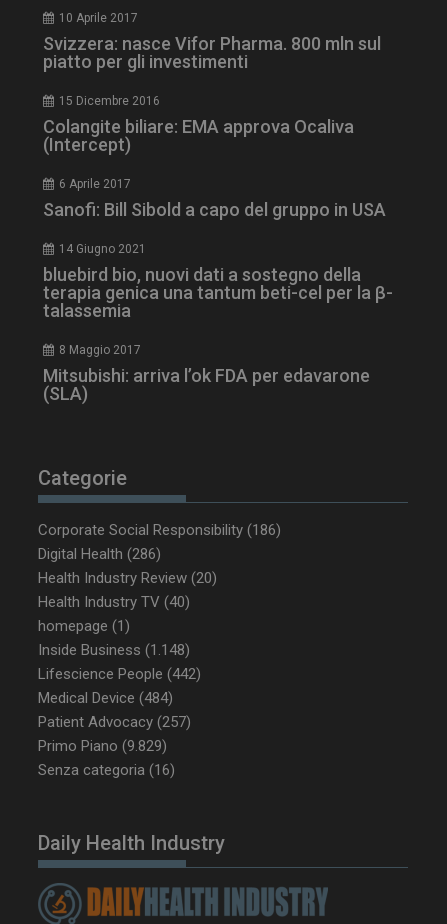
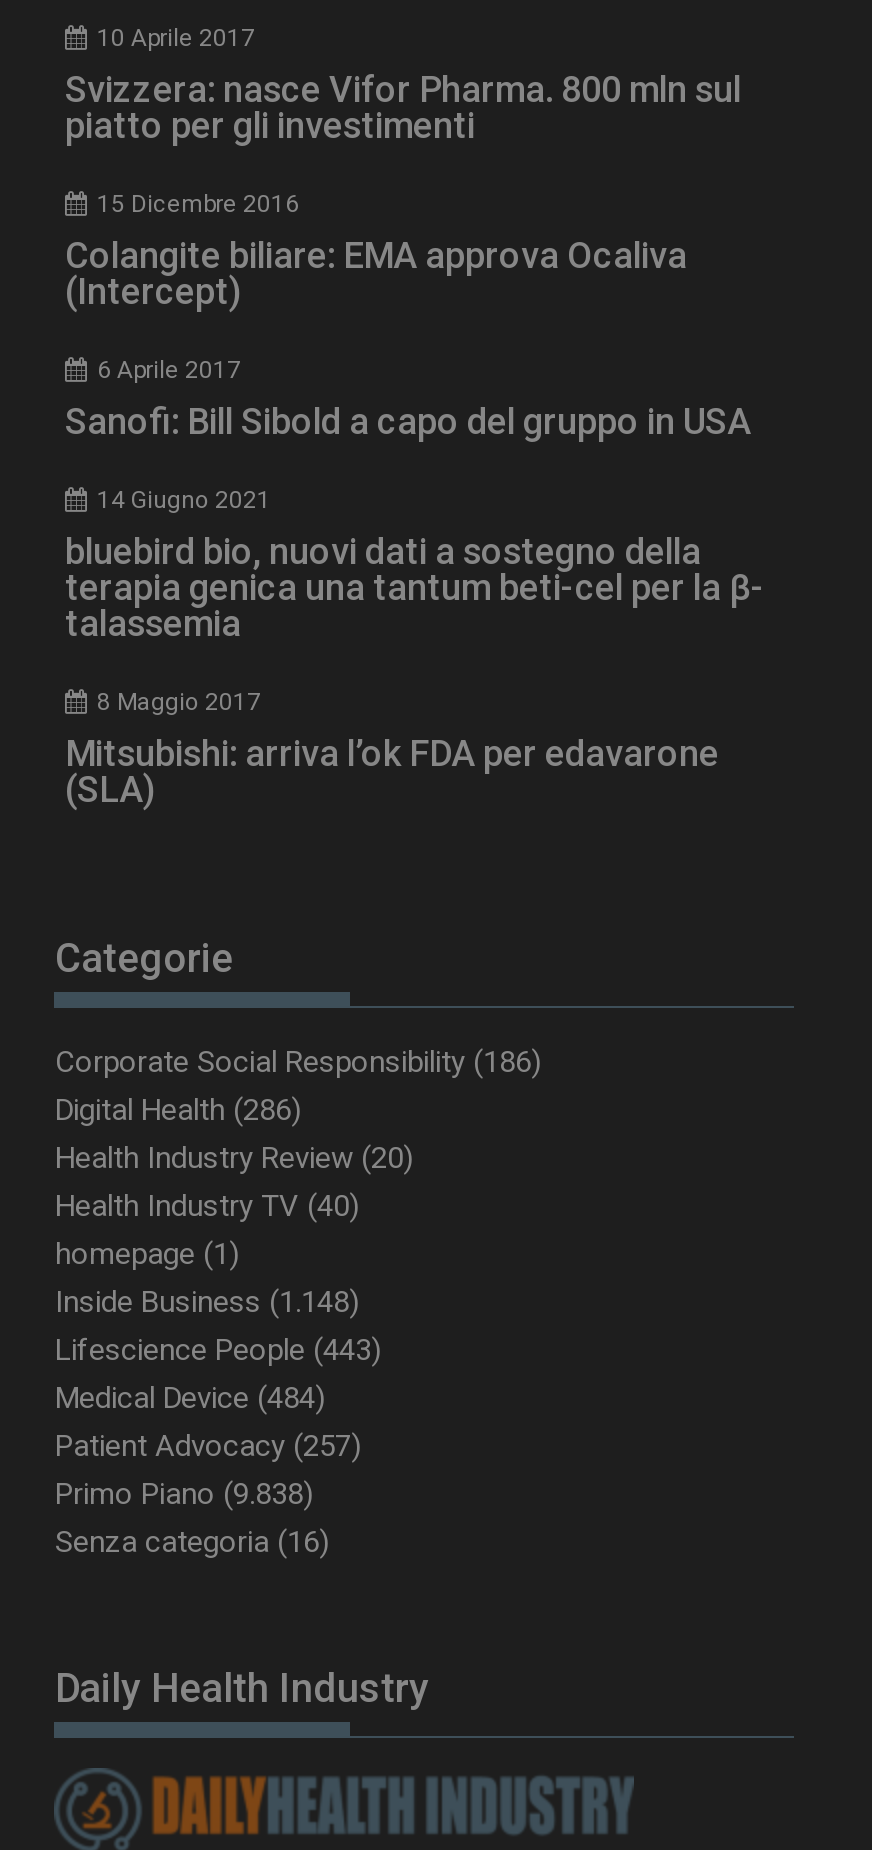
- Lifescience People (442)
+ Lifescience People (443)

- Primo Piano (9.829)
+ Primo Piano (9.838)
